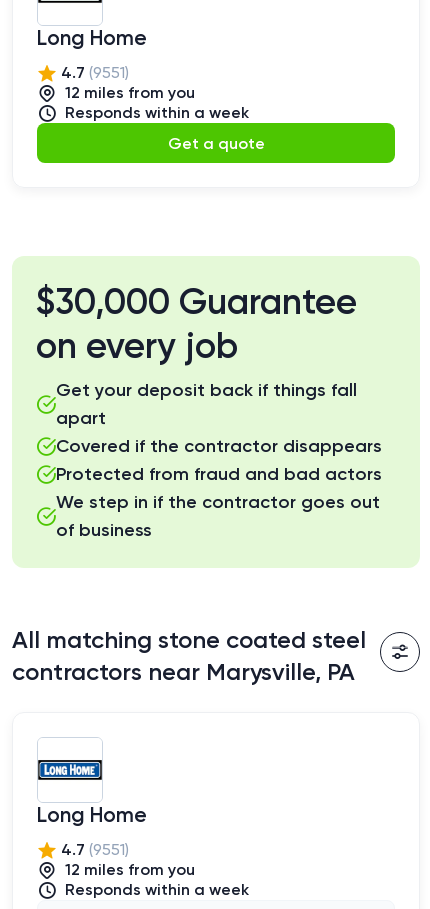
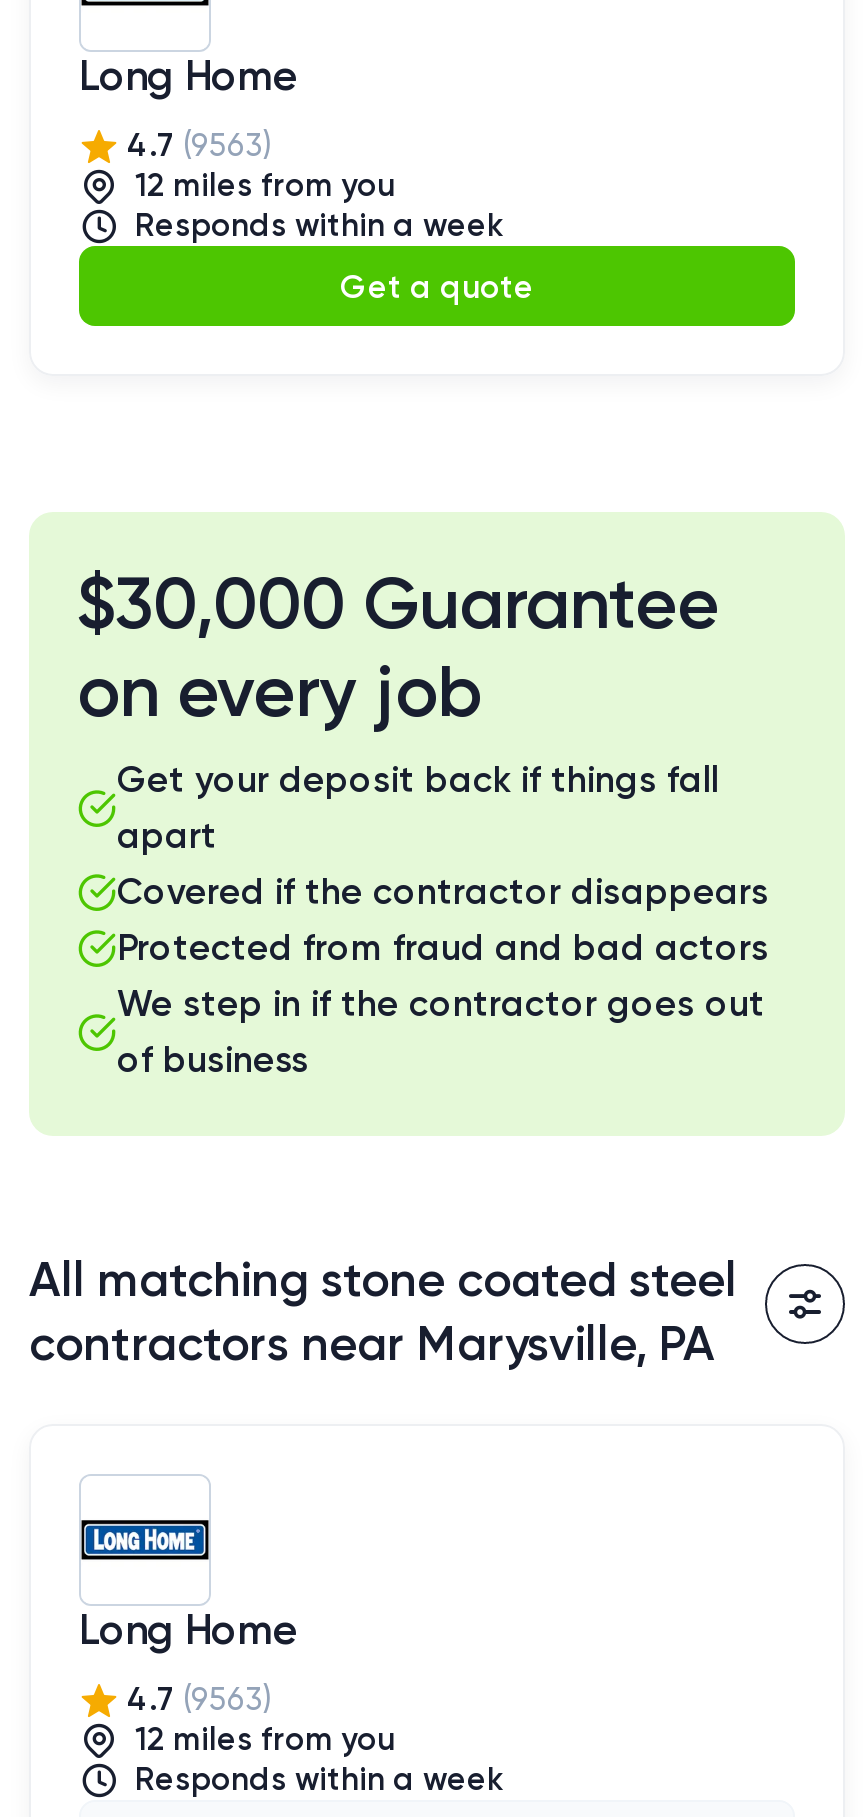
- 4.7 (9551)
+ 4.7 (9563)

- 4.7 (9551)
+ 4.7 (9563)
